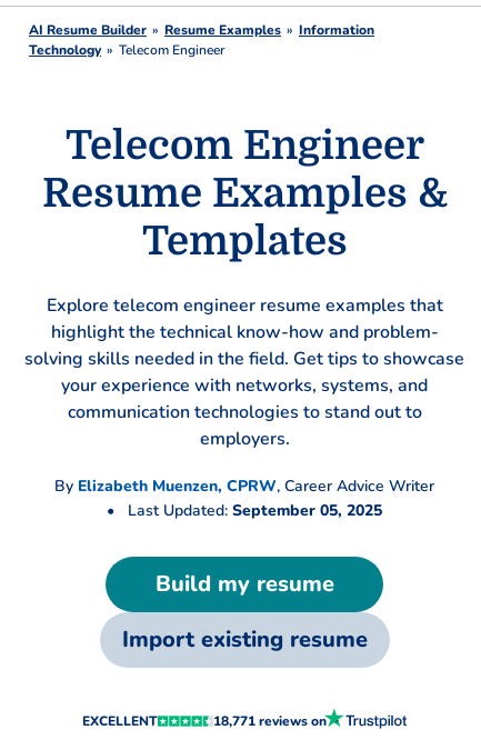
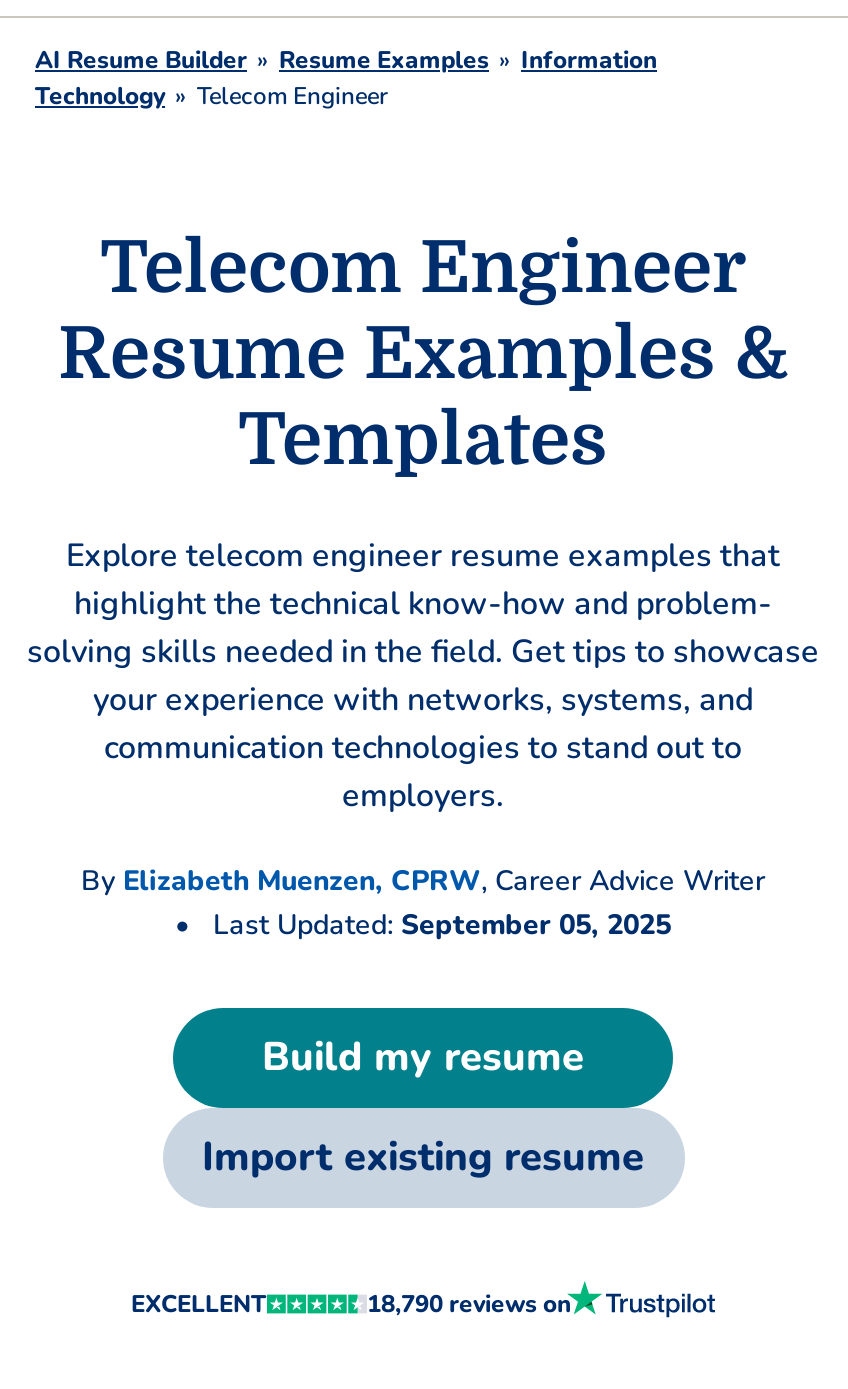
- 18,771 reviews on
+ 18,790 reviews on
